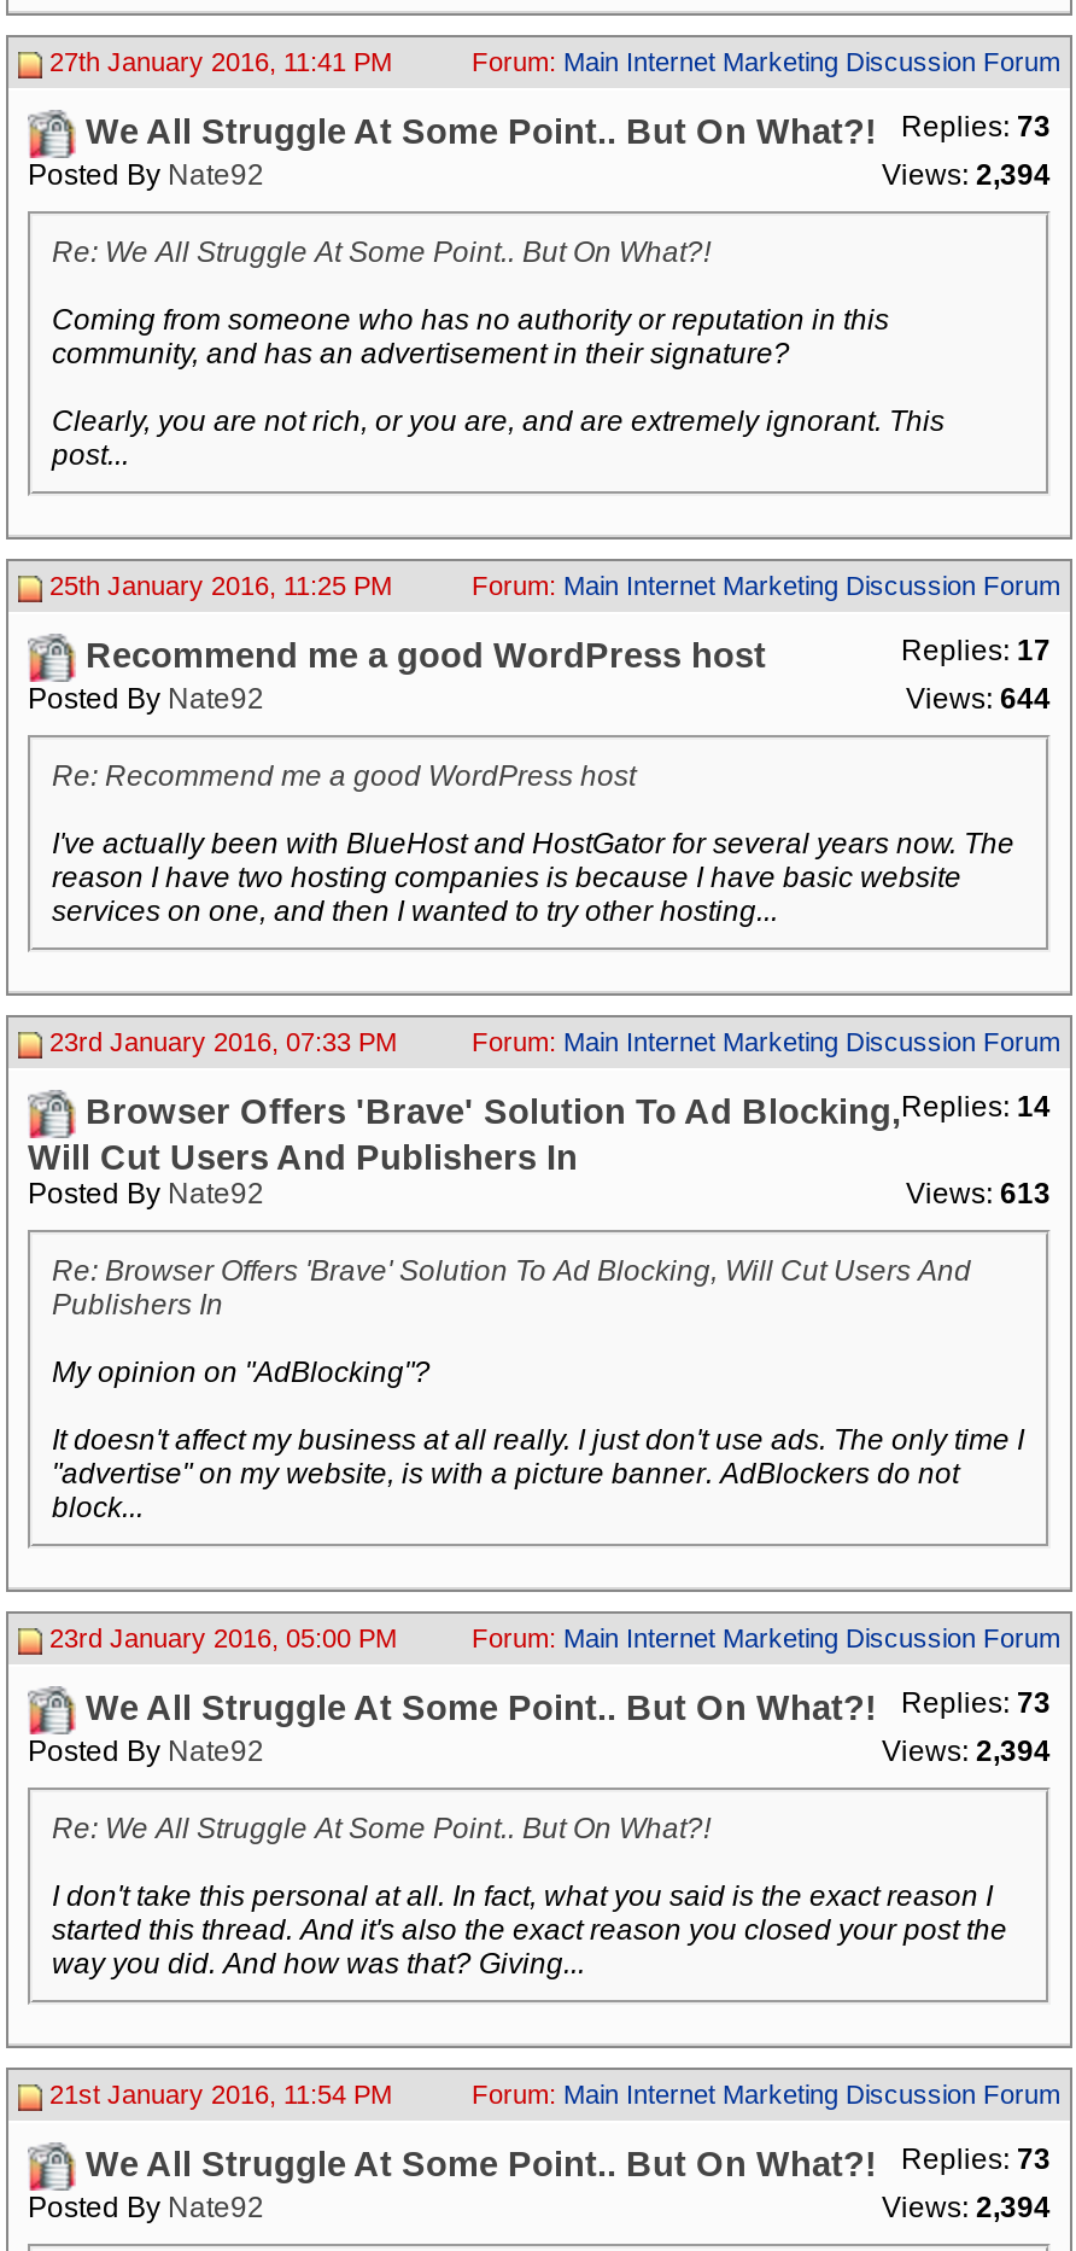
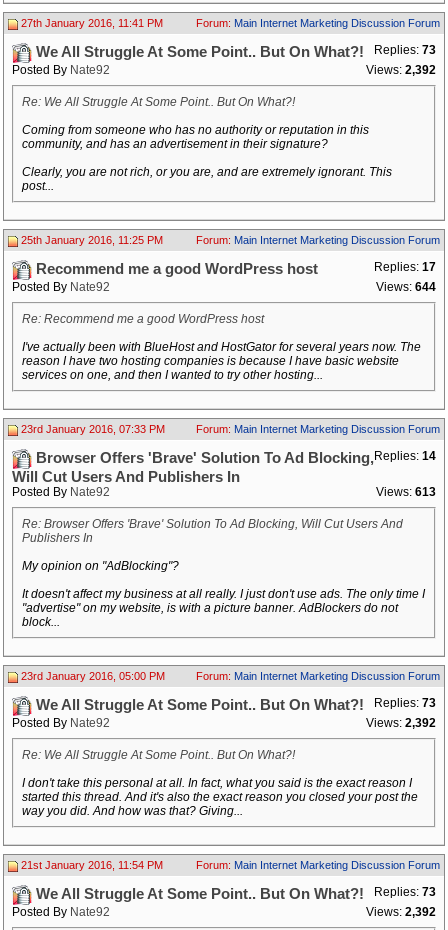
- Views: 2,394
+ Views: 2,392

- Views: 2,394
+ Views: 2,392

- Views: 2,394
+ Views: 2,392
